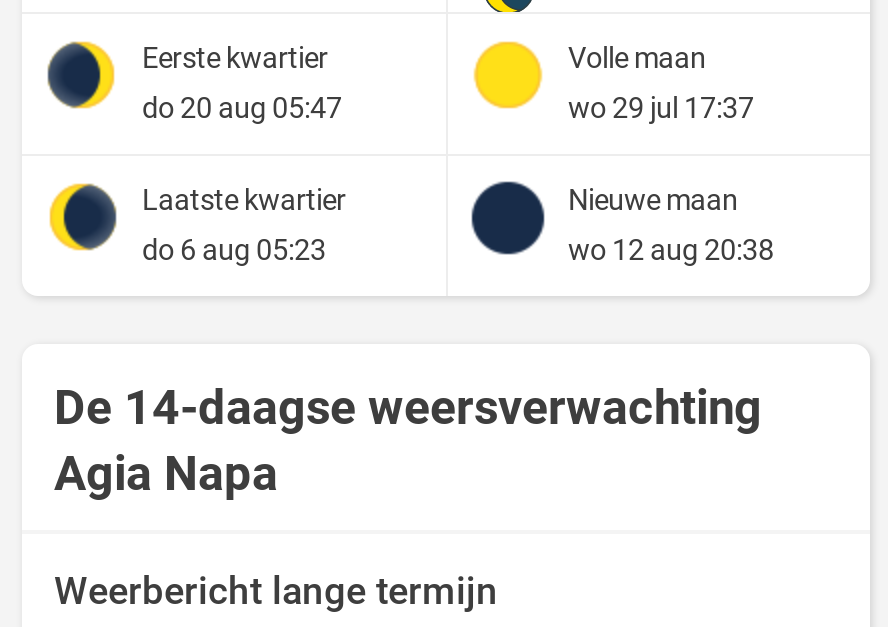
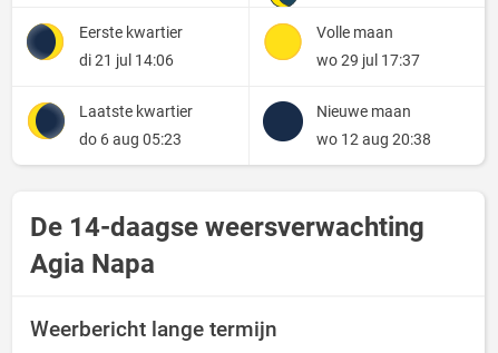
- do 20 aug 05:47
+ di 21 jul 14:06
